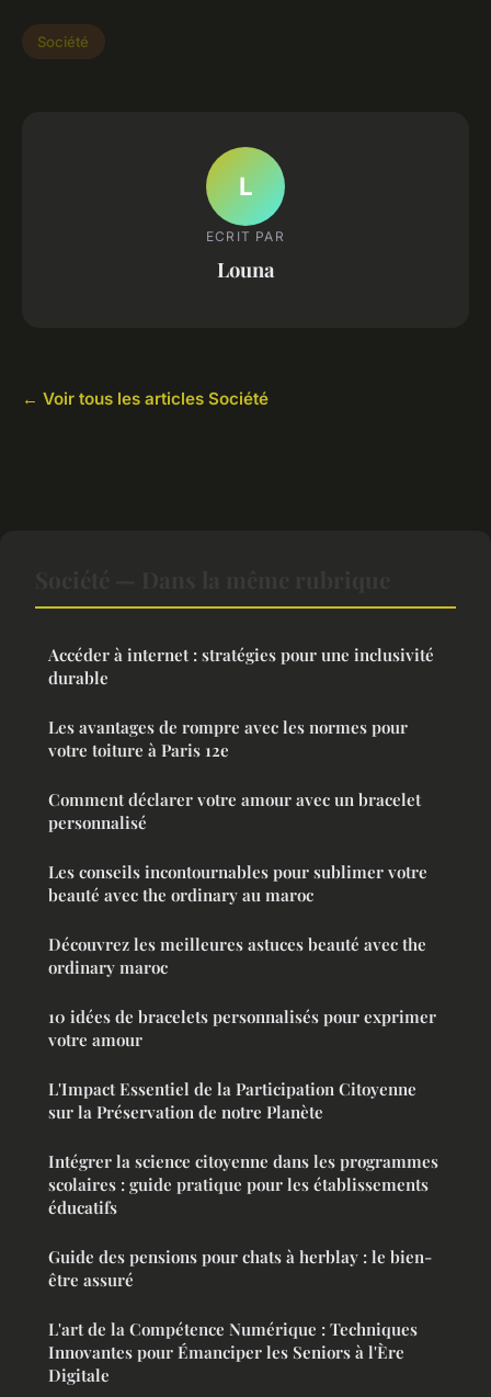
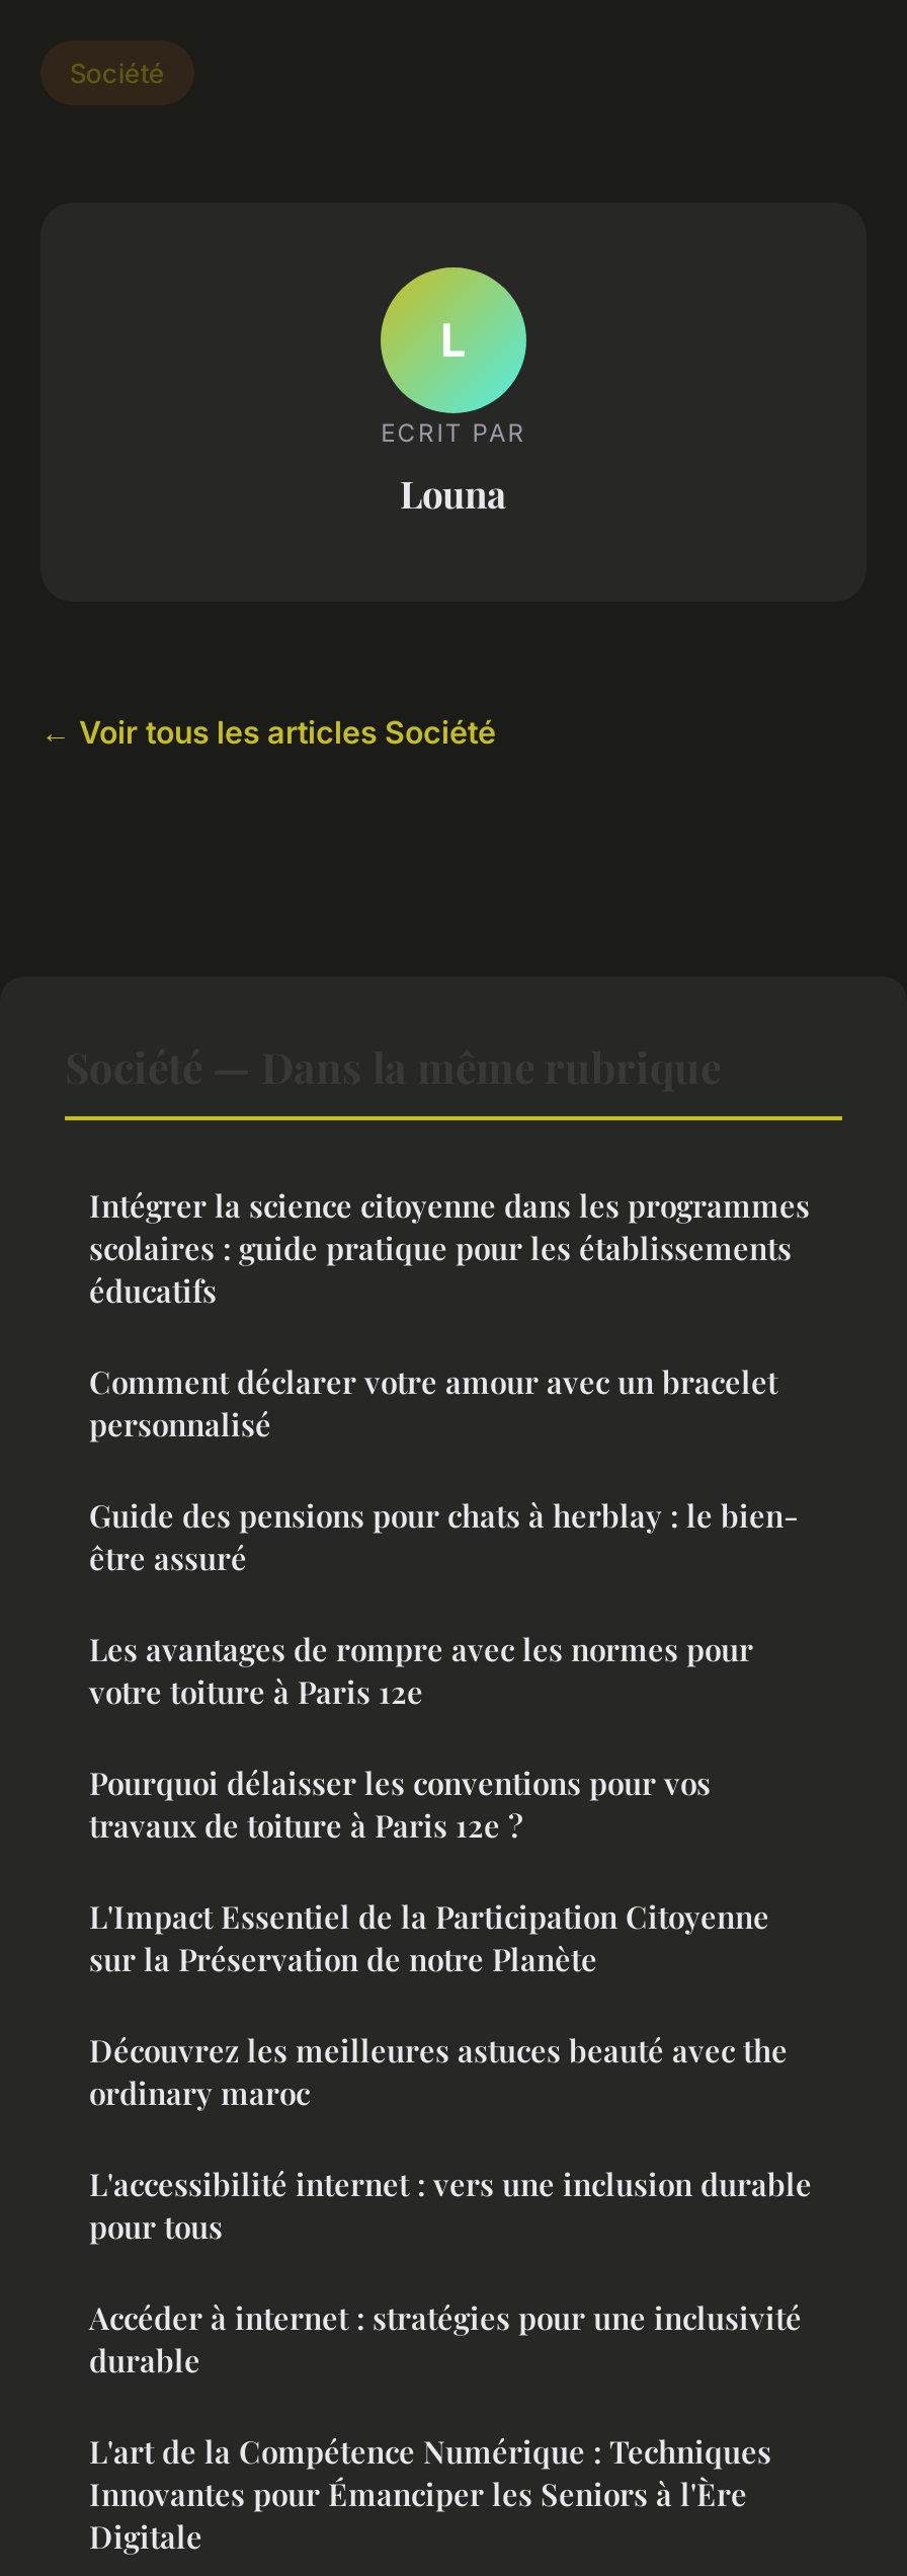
moved down: Accéder à internet : stratégies pour une inclusivité | durable | Les avantages de rompre avec les normes pour | votre toiture à Paris 12e

moved down: Comment déclarer votre amour avec un bracelet | personnalisé

- Les conseils incontournables pour sublimer votre
- beauté avec the ordinary au maroc
- 10 idées de bracelets personnalisés pour exprimer
- votre amour

moved down: Découvrez les meilleures astuces beauté avec the | ordinary maroc

moved down: L'Impact Essentiel de la Participation Citoyenne | sur la Préservation de notre Planète

moved up: Intégrer la science citoyenne dans les programmes | scolaires : guide pratique pour les établissements | éducatifs

moved up: Guide des pensions pour chats à herblay : le bien- | être assuré

+ Pourquoi délaisser les conventions pour vos
+ travaux de toiture à Paris 12e ?
+ L'accessibilité internet : vers une inclusion durable
+ pour tous
